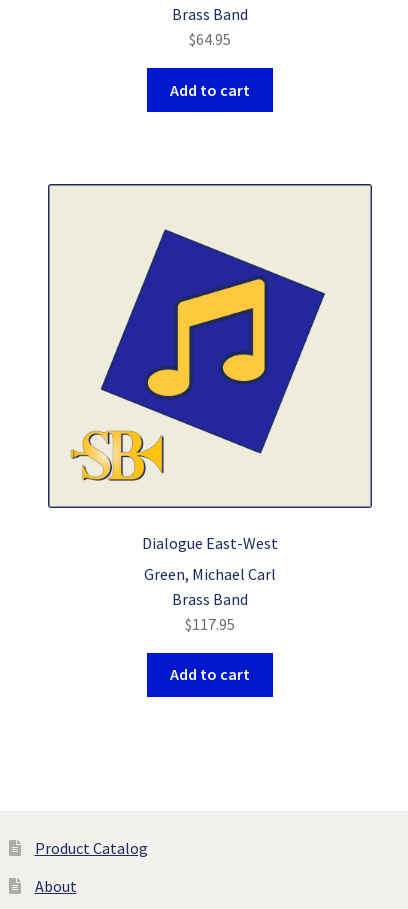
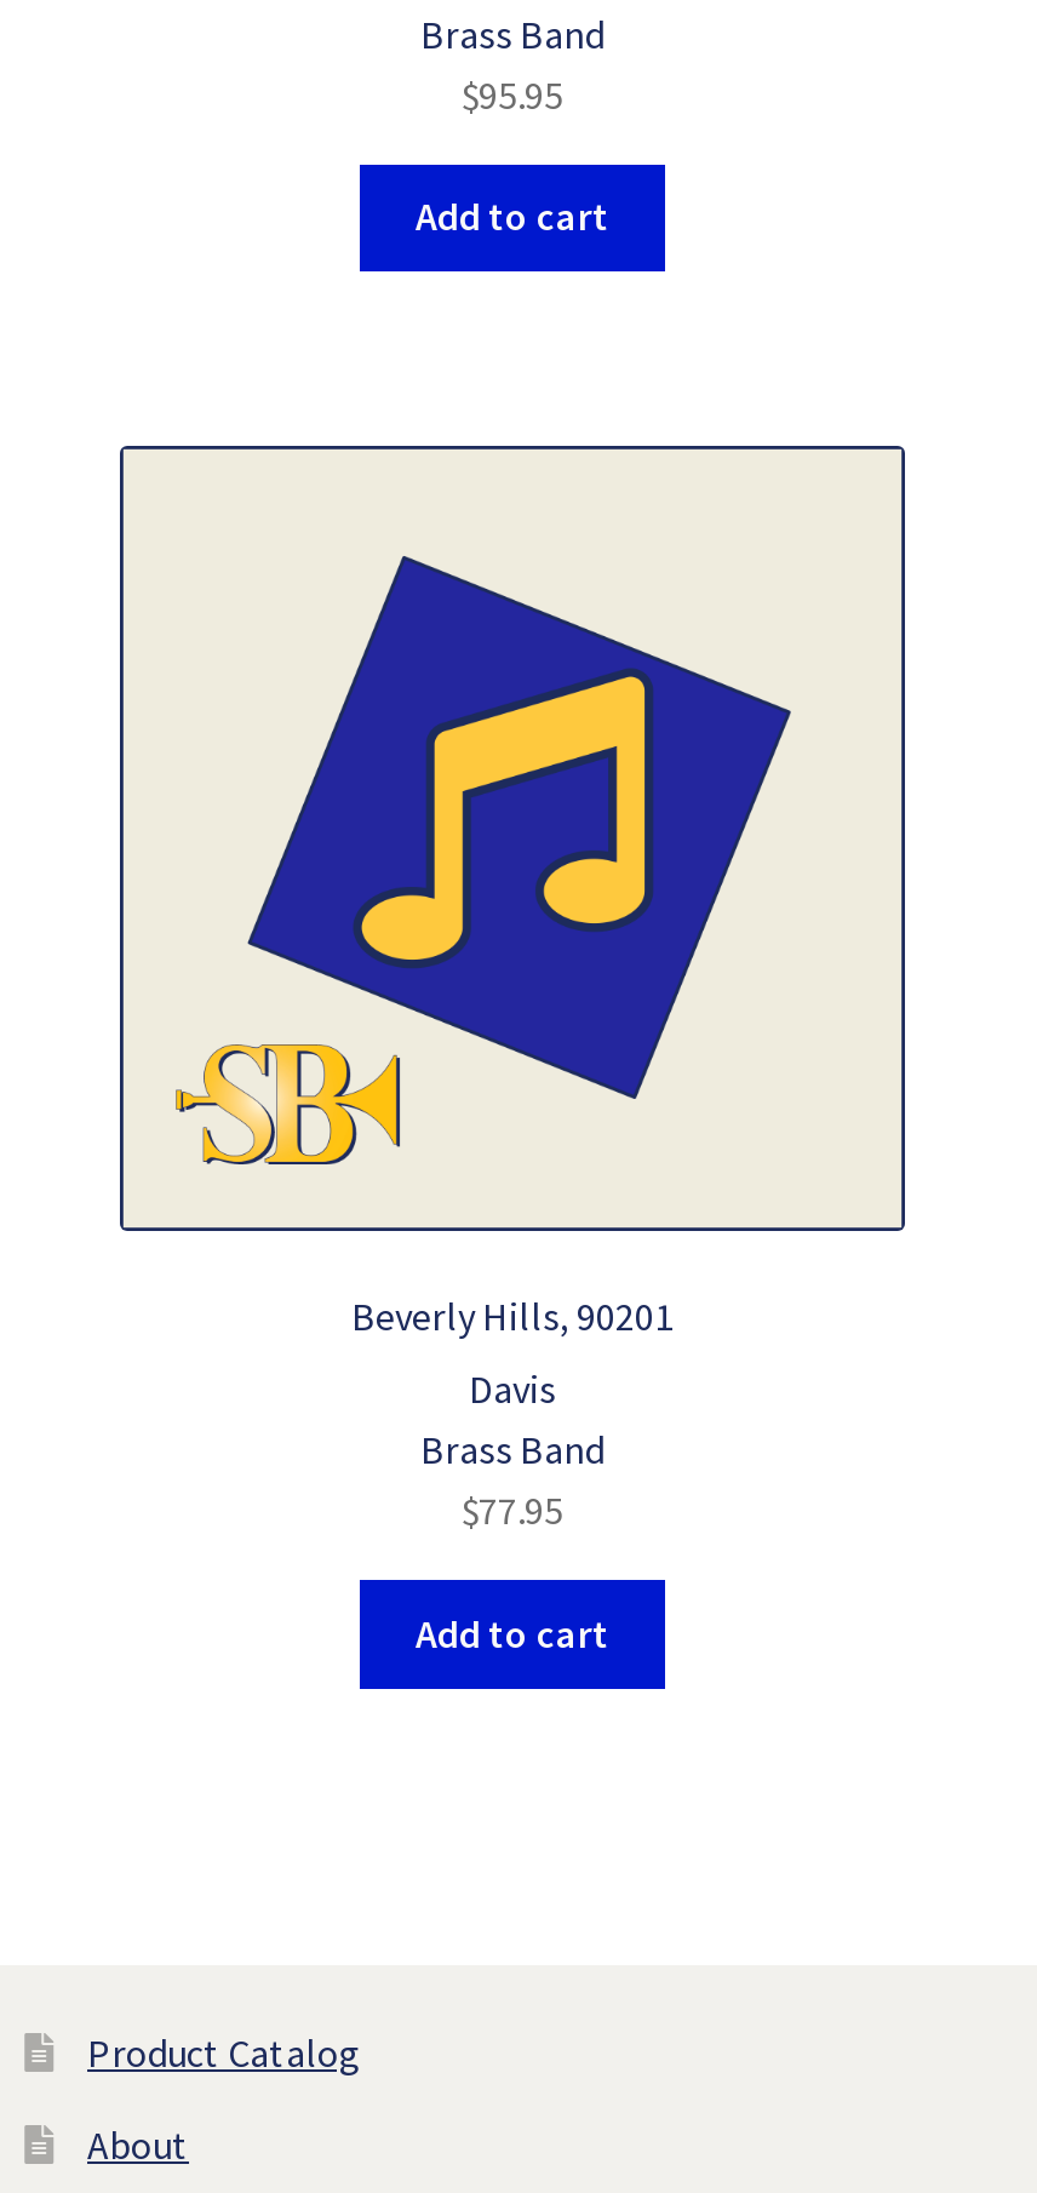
- $64.95
+ $95.95

- Dialogue East-West
+ Beverly Hills, 90201

- Green, Michael Carl
+ Davis

- $117.95
+ $77.95
